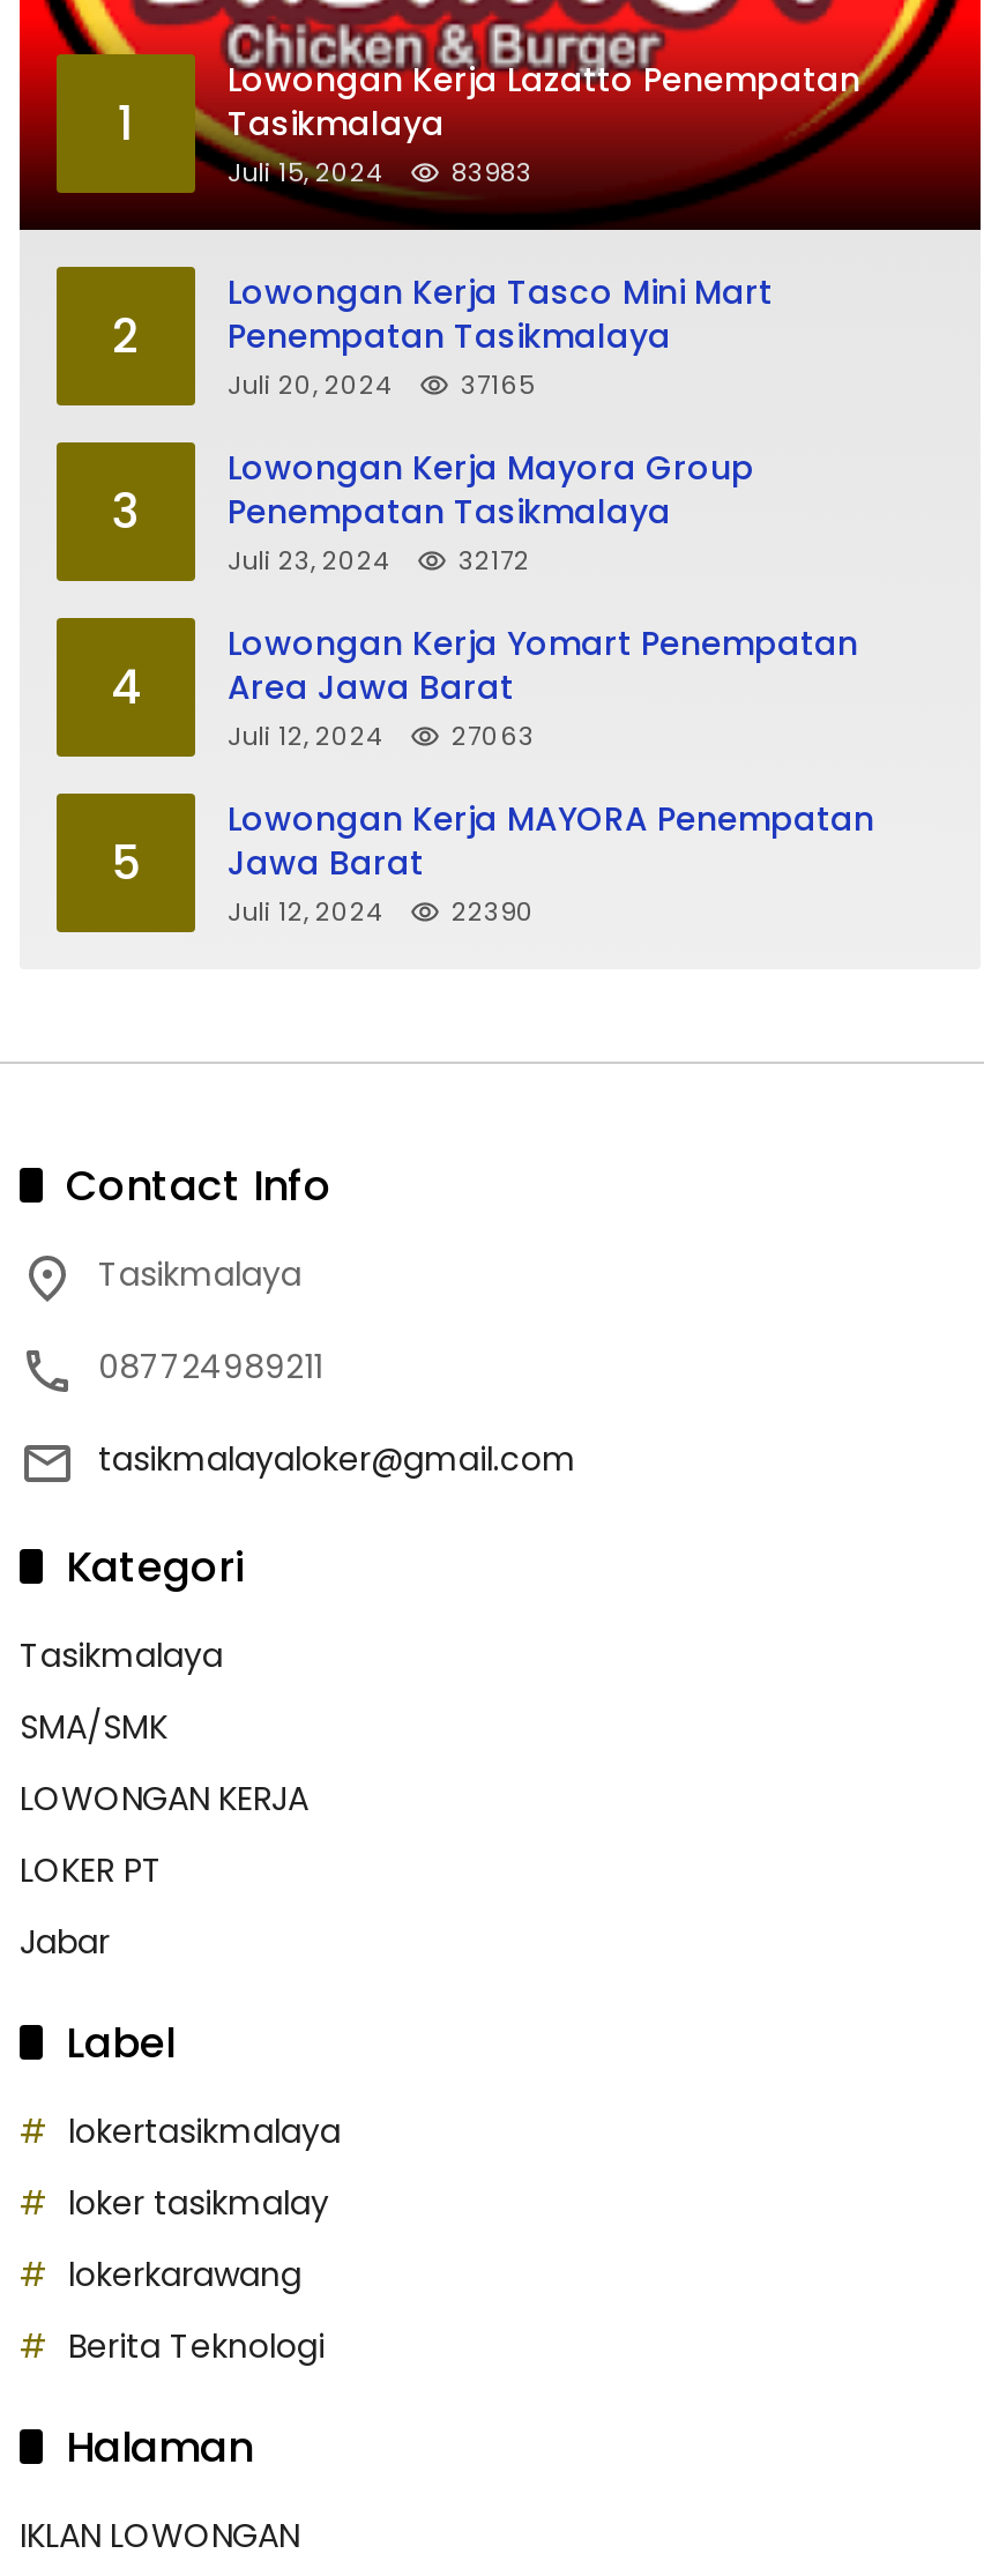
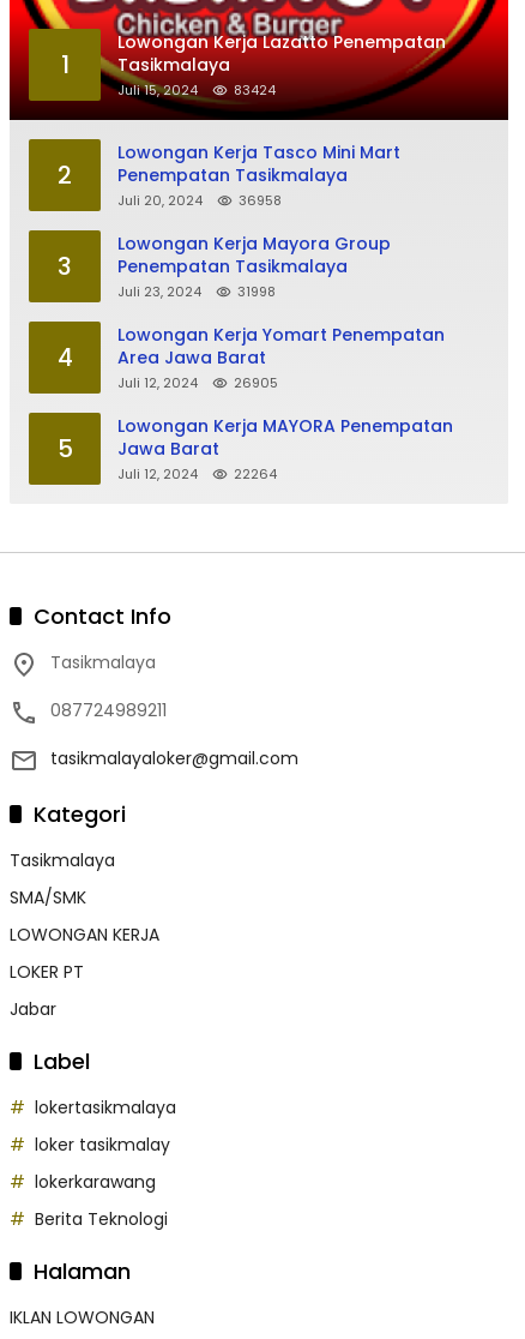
- Juli 15, 2024 83983
+ Juli 15, 2024 83424

- Juli 20, 2024 37165
+ Juli 20, 2024 36958

- Juli 23, 2024 32172
+ Juli 23, 2024 31998

- Juli 12, 2024 27063
+ Juli 12, 2024 26905

- Juli 12, 2024 22390
+ Juli 12, 2024 22264
